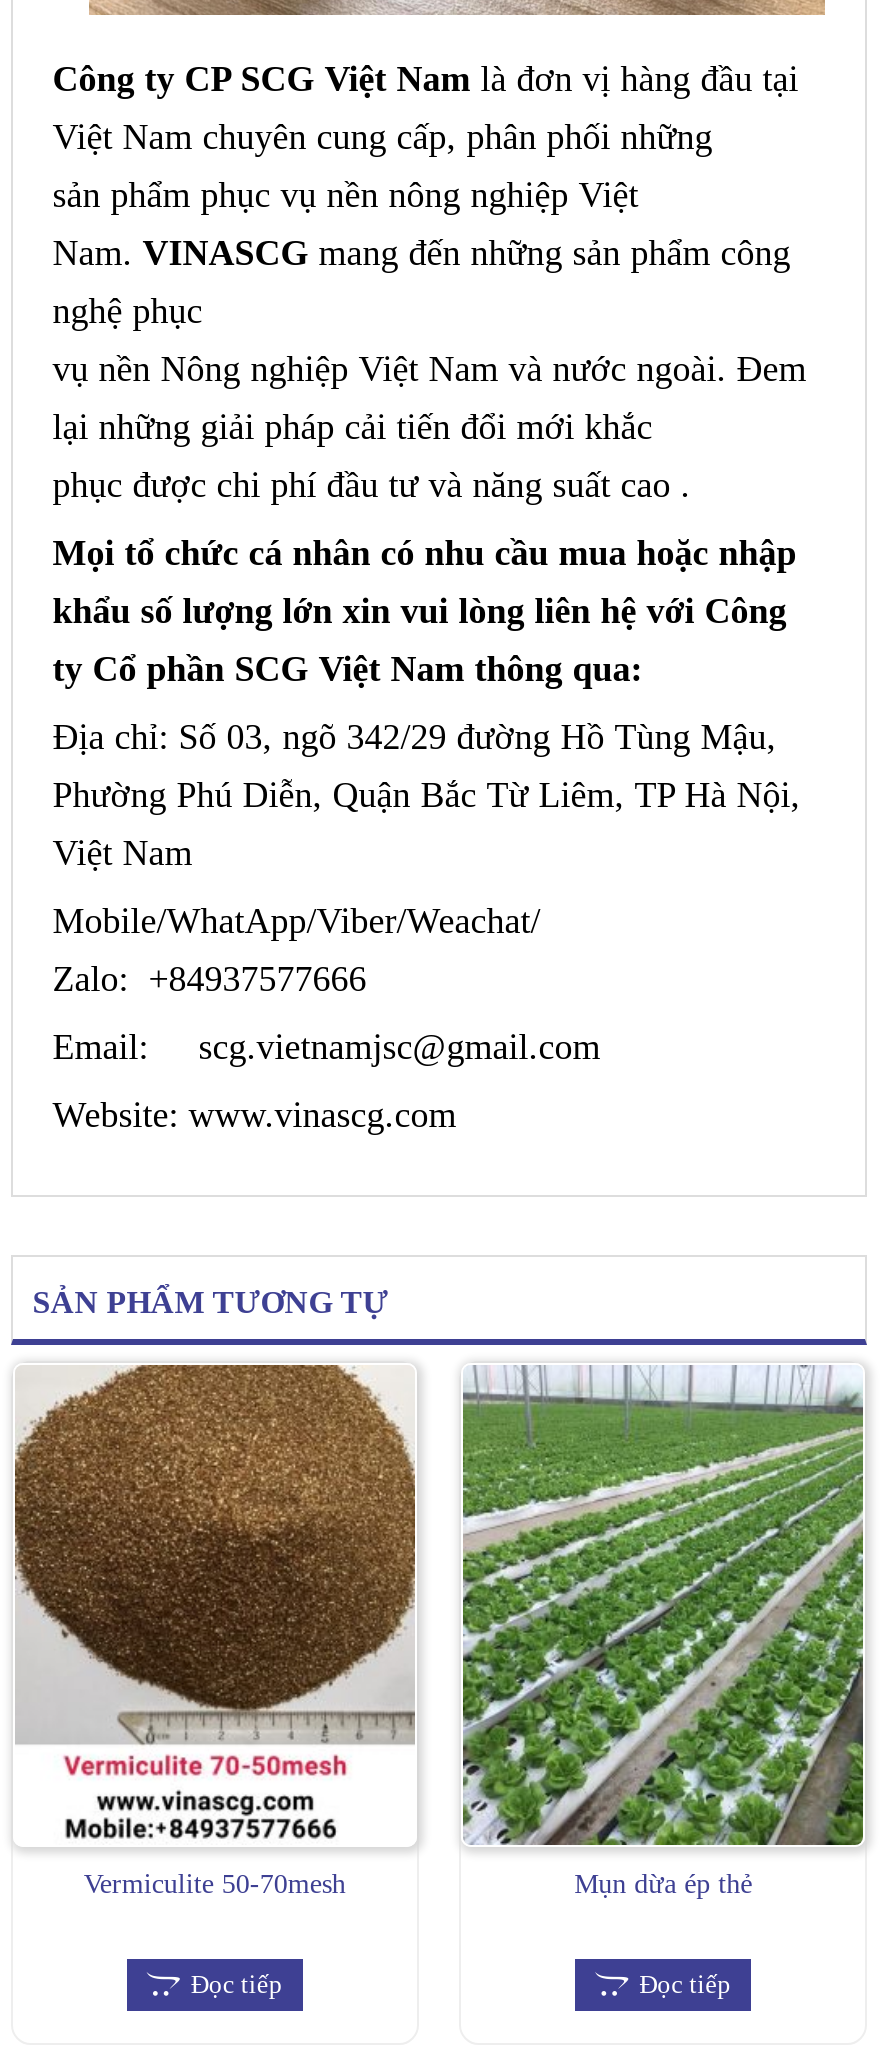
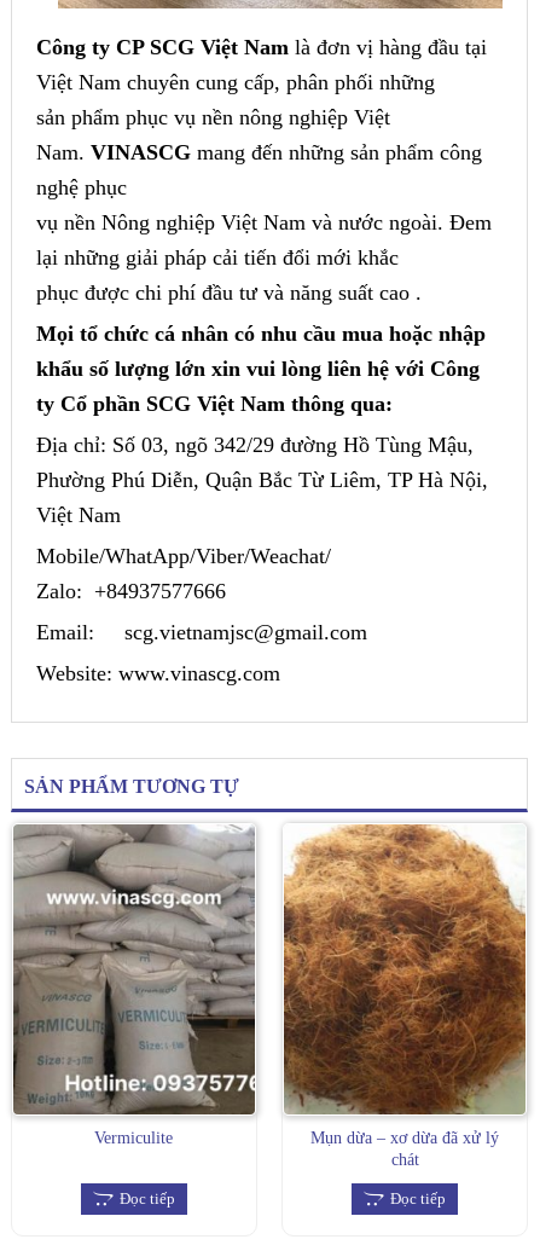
- [image]
- Vermiculite 50-70mesh
+ [image]
+ Vermiculite

- [image]
- Mụn dừa ép thẻ
+ [image]
+ Mụn dừa – xơ dừa đã xử lý
+ chát
